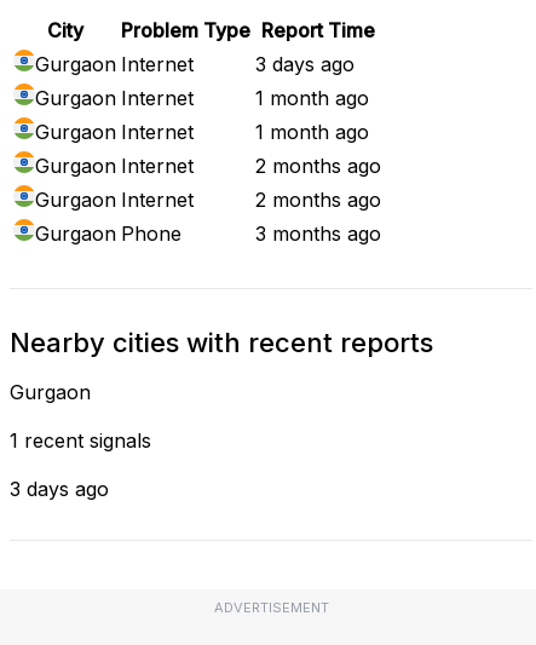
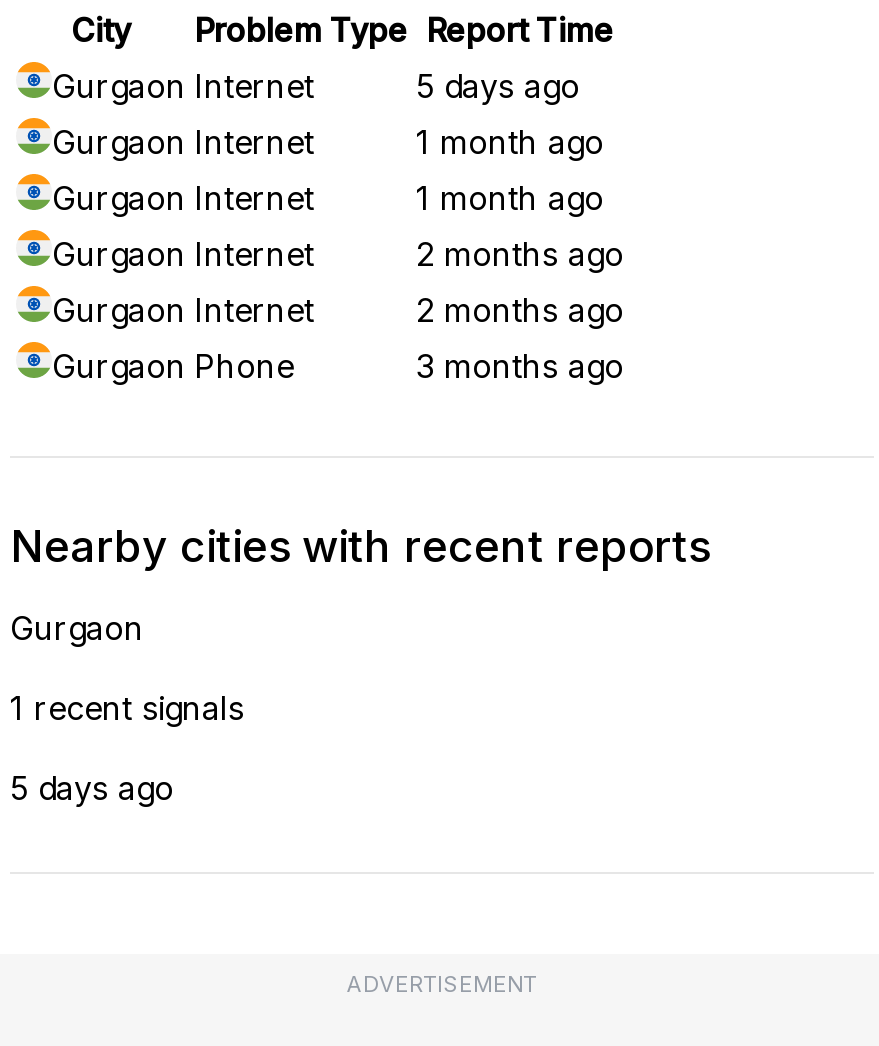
- 3 days ago
+ 5 days ago

- 3 days ago
+ 5 days ago
